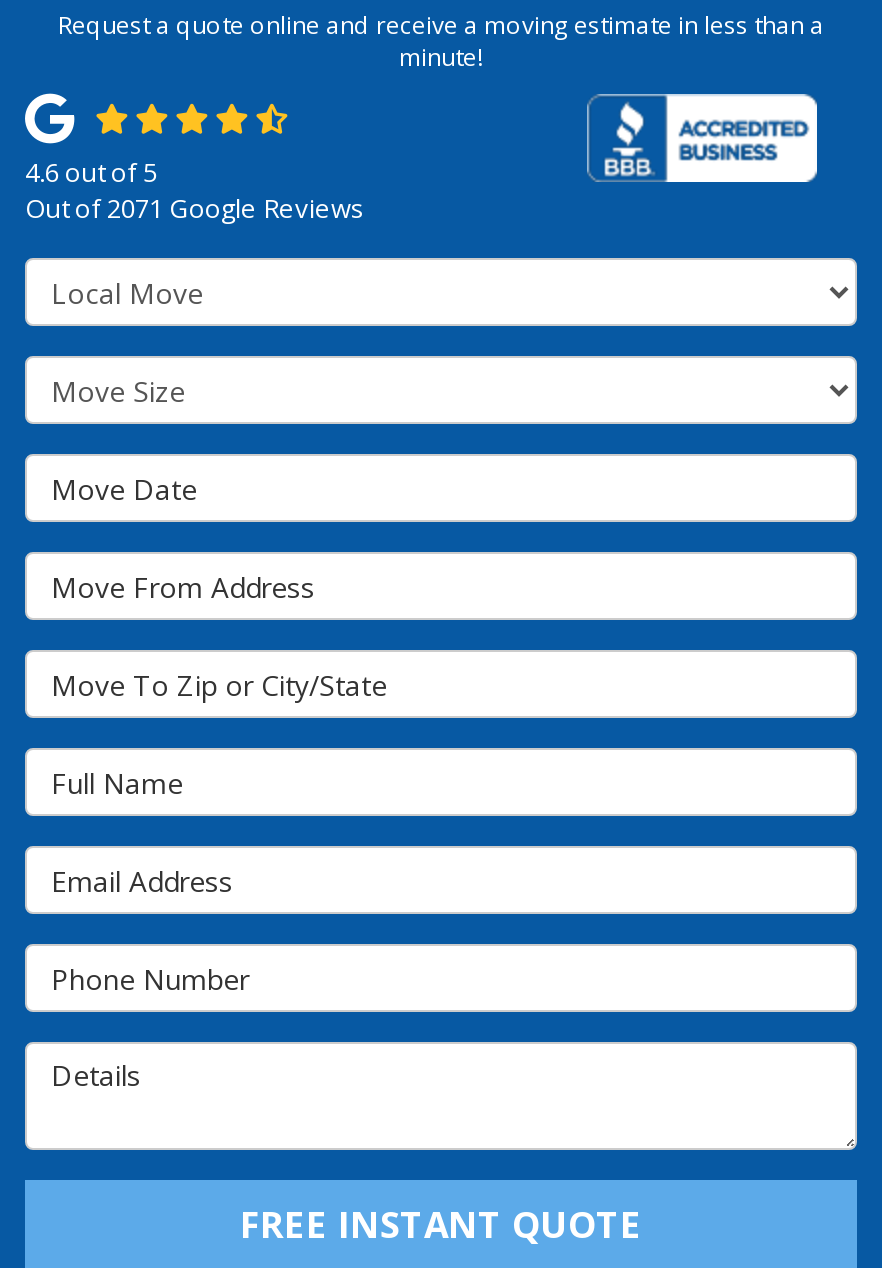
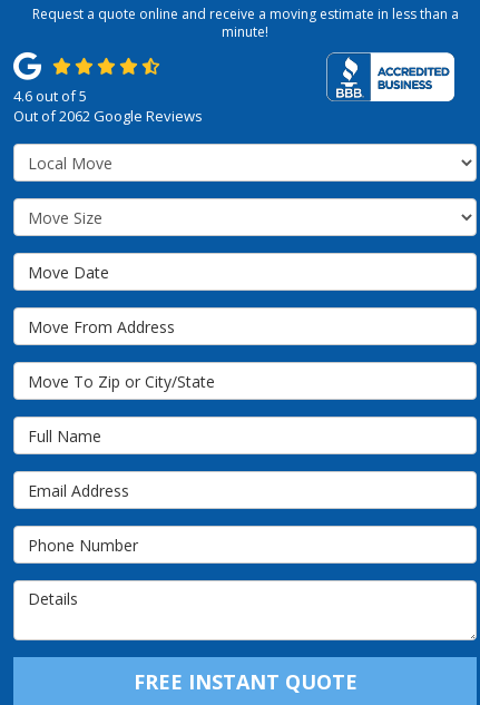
- Out of 2071 Google Reviews
+ Out of 2062 Google Reviews
